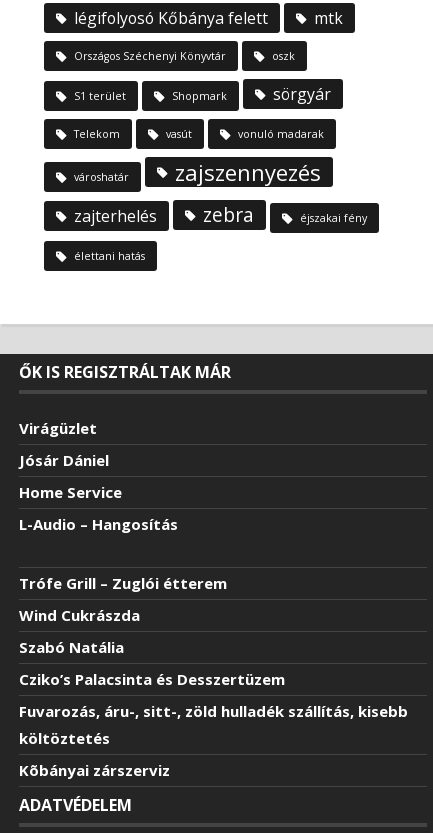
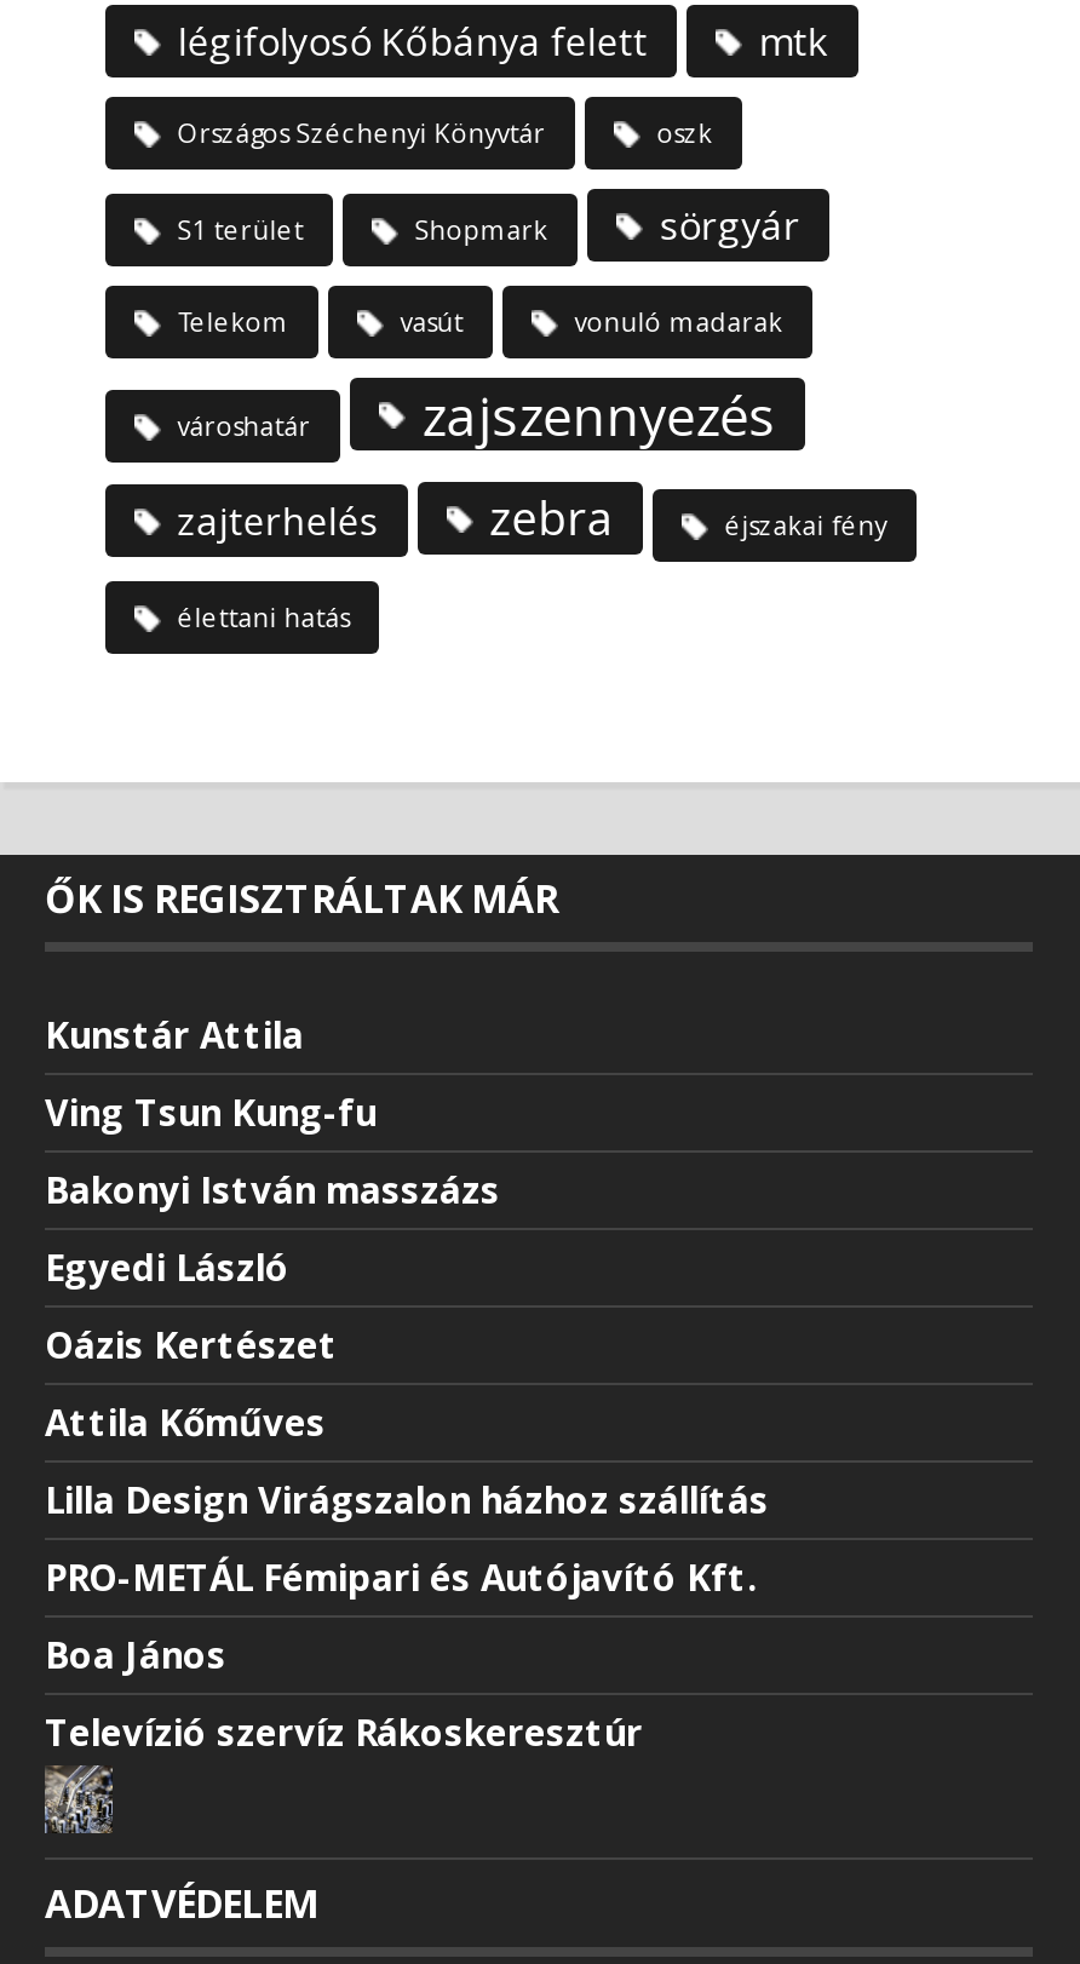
- Virágüzlet
+ Kunstár Attila

- Jósár Dániel
+ Ving Tsun Kung-fu

- Home Service
+ Bakonyi István masszázs

- L-Audio – Hangosítás
+ Egyedi László

- Trófe Grill – Zuglói étterem
+ Oázis Kertészet

- Wind Cukrászda
+ Attila Kőműves

- Szabó Natália
+ Lilla Design Virágszalon házhoz szállítás

- Cziko’s Palacsinta és Desszertüzem
+ PRO-METÁL Fémipari és Autójavító Kft.

- Fuvarozás, áru-, sitt-, zöld hulladék szállítás, kisebb
- költöztetés
+ Boa János

- Kõbányai zárszerviz
+ Televízió szervíz Rákoskeresztúr
